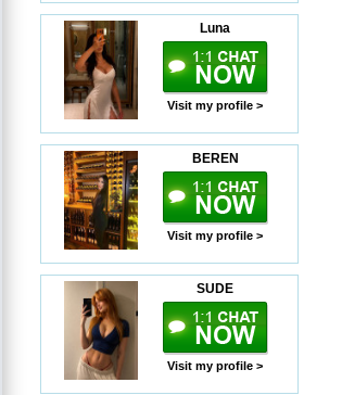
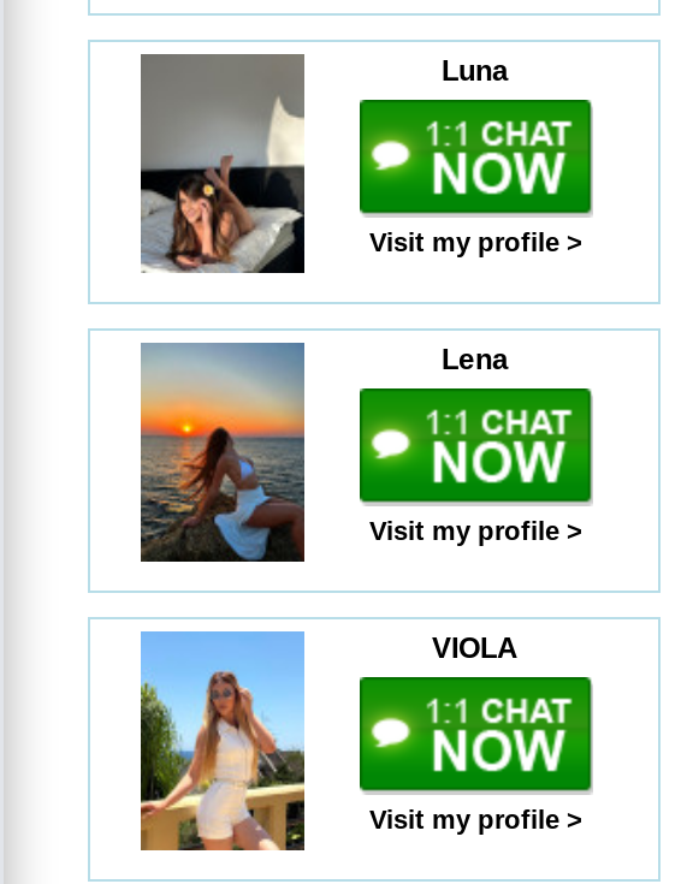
- [image]
+ [image]

- [image]
+ [image]

- BEREN
+ Lena

- [image]
+ [image]

- SUDE
+ VIOLA
